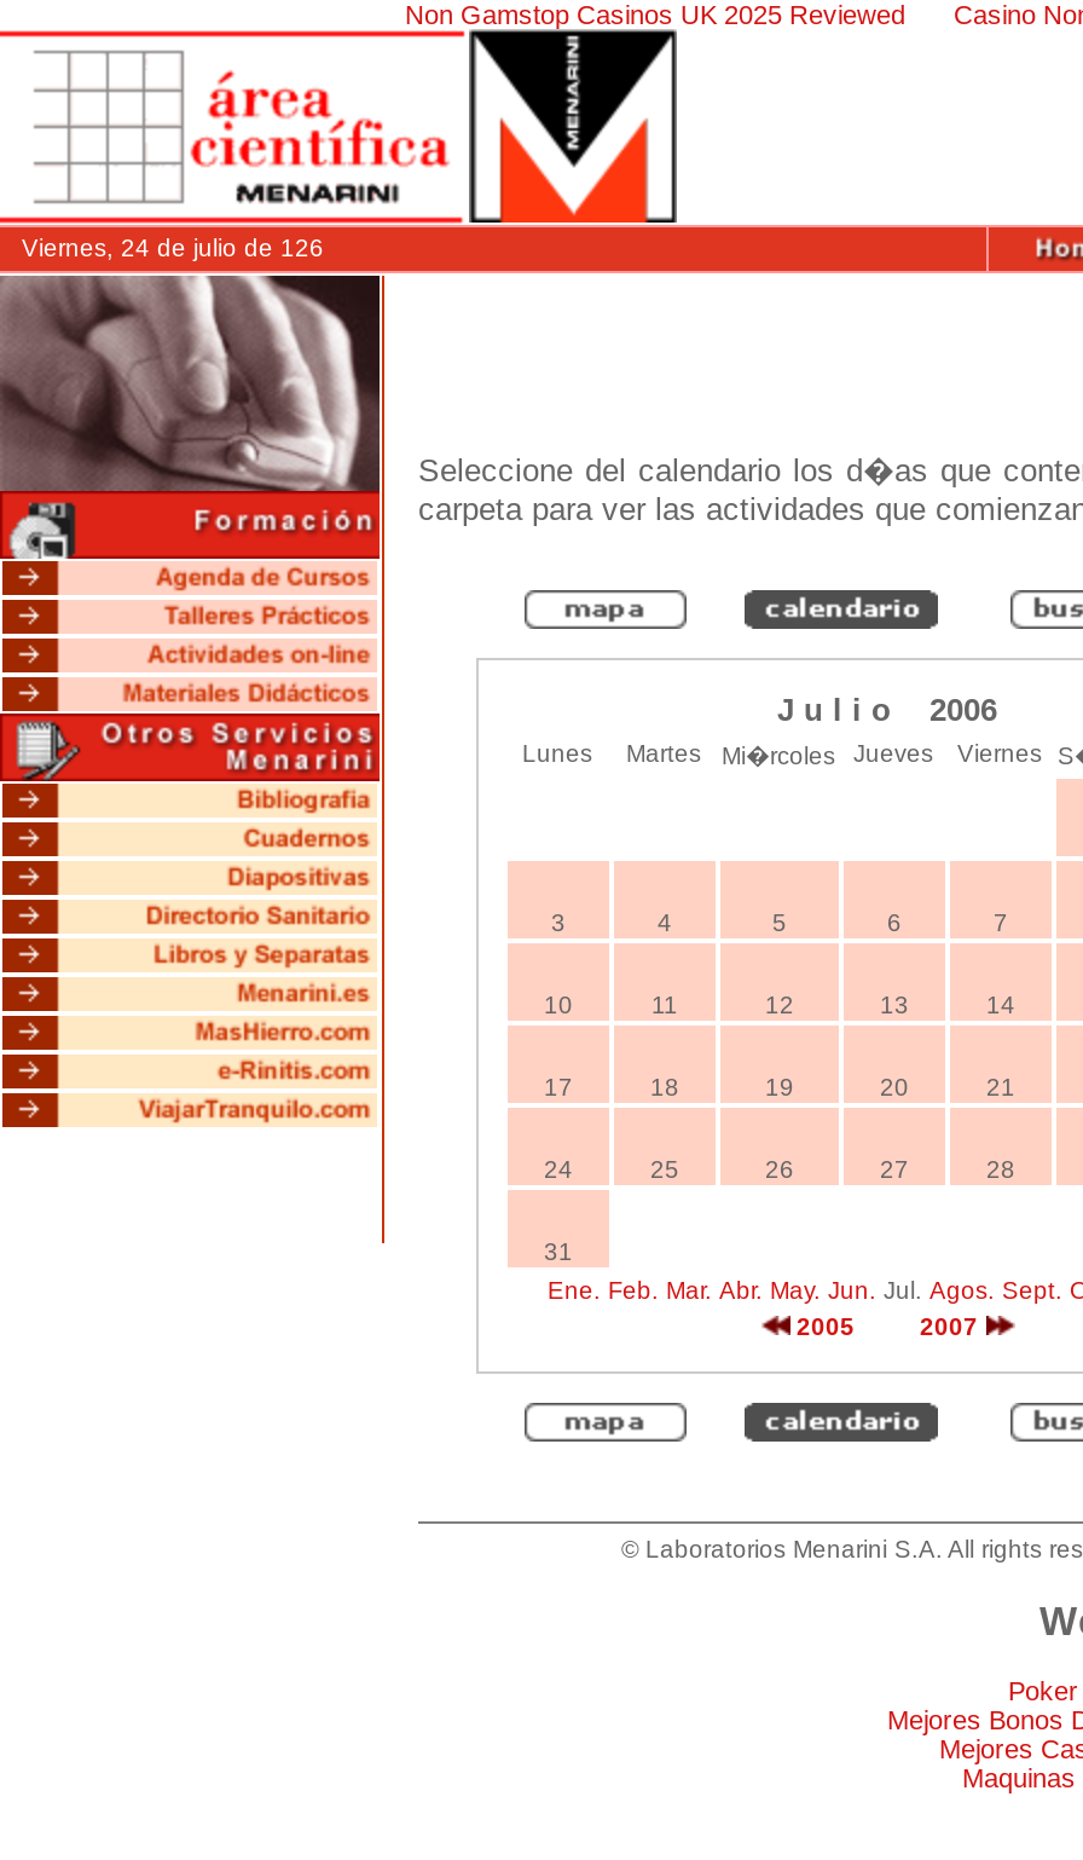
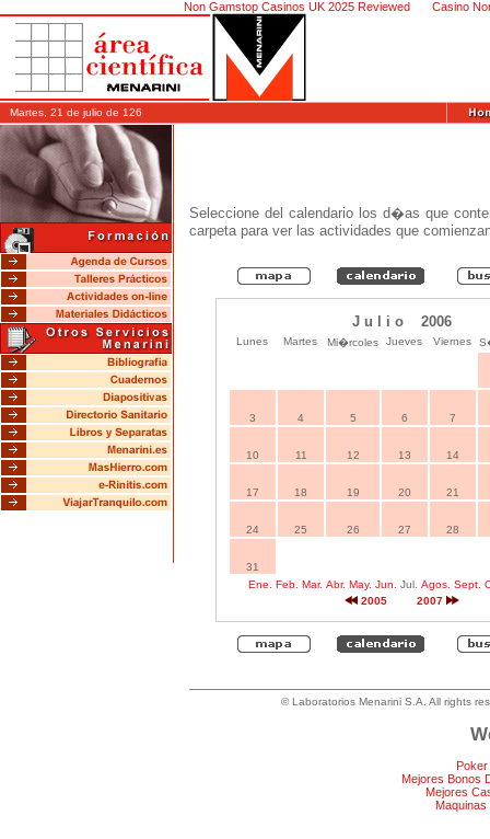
- Viernes, 24 de julio de 126
+ Martes, 21 de julio de 126
